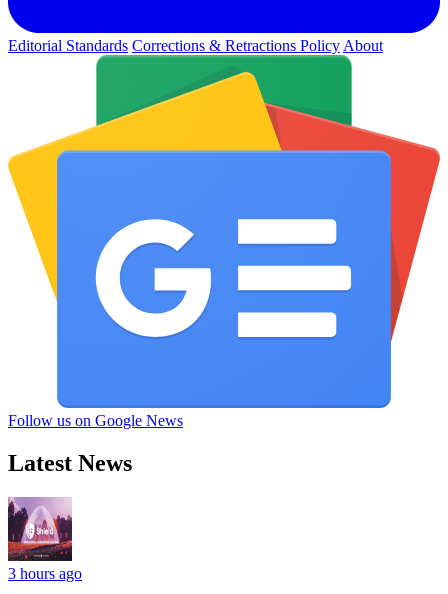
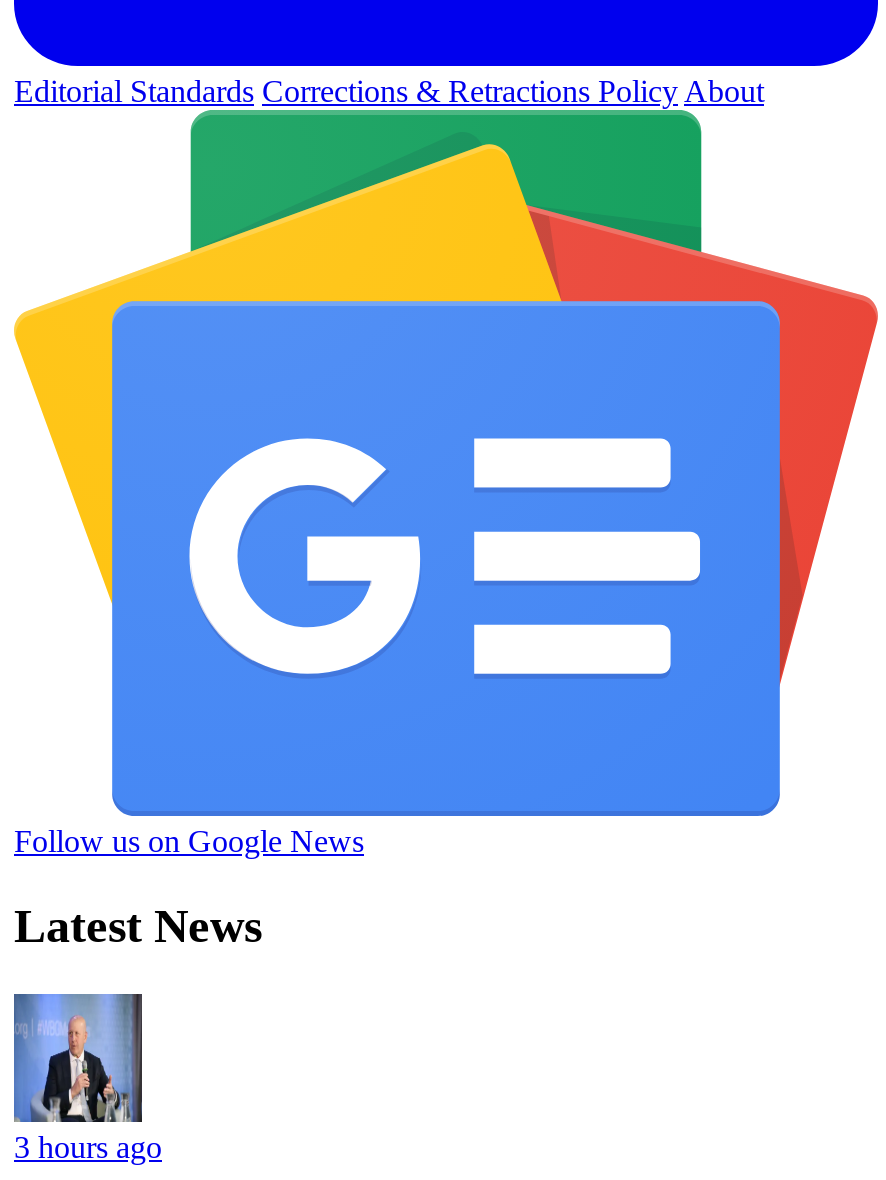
- [image]
+ [image]
